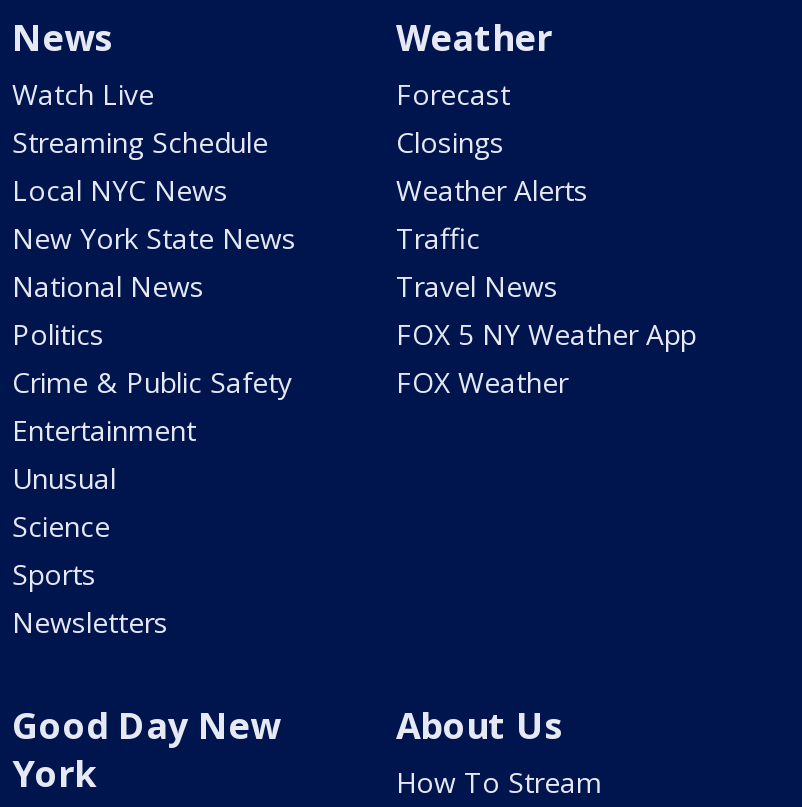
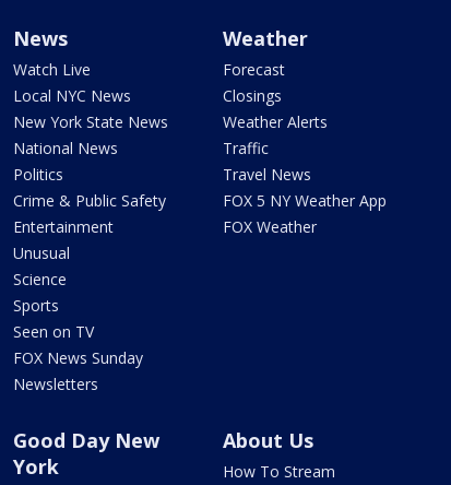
- Streaming Schedule

moved up: Local NYC News | New York State News | National News | ... | Science | Sports

+ Seen on TV
+ FOX News Sunday
